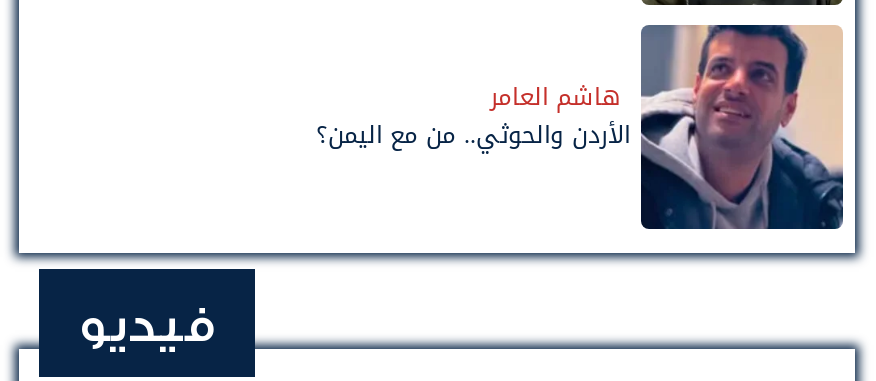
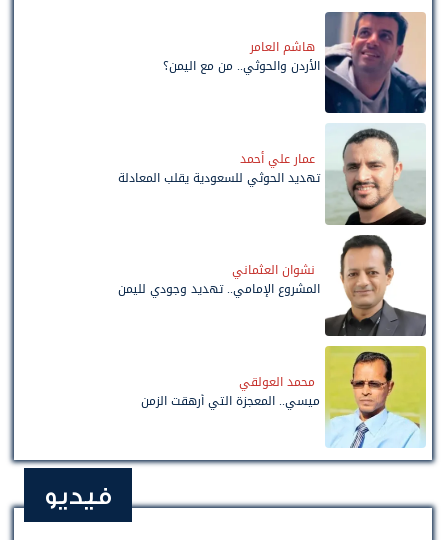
+ [image]
+ عمار علي أحمد
+ تهديد الحوثي للسعودية يقلب المعادلة

+ [image]
+ نشوان العثماني
+ المشروع الإمامي.. تهديد وجودي لليمن

+ [image]
+ محمد العولقي
+ ميسي.. المعجزة التي أرهقت الزمن
